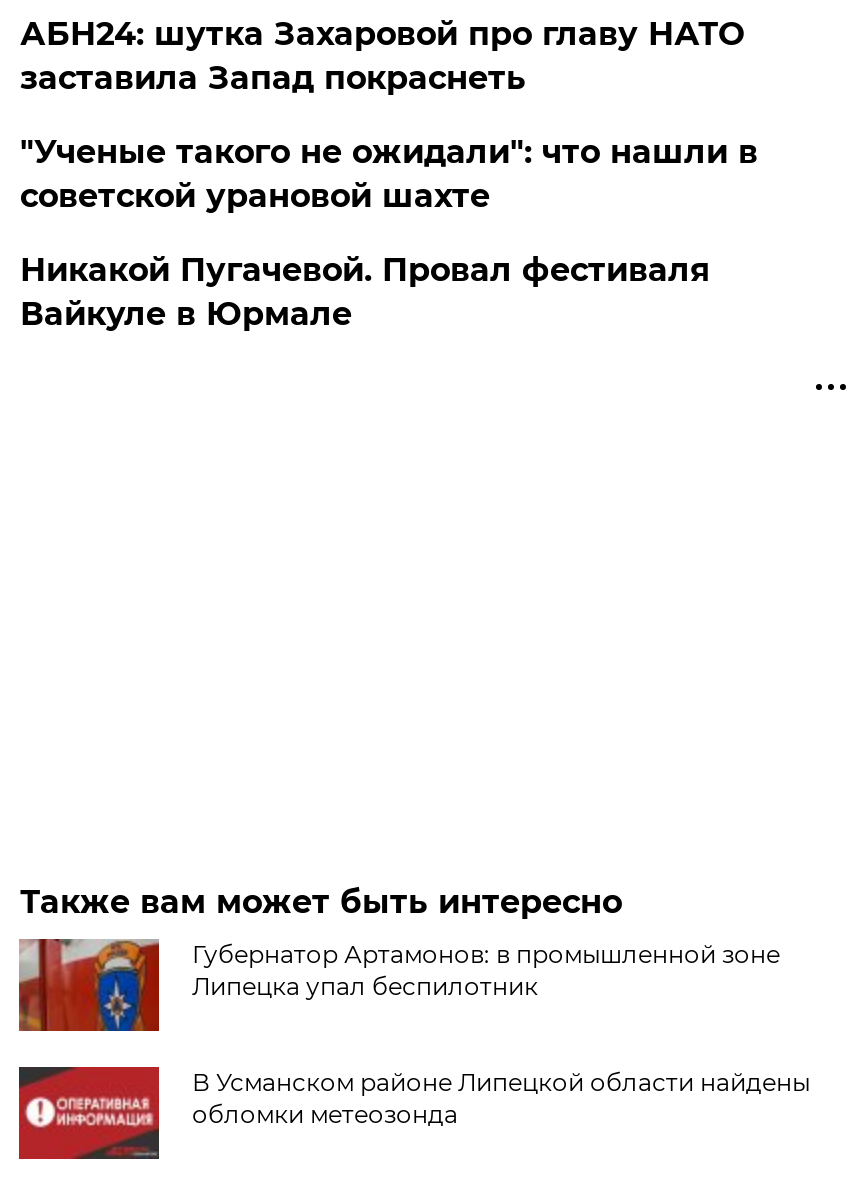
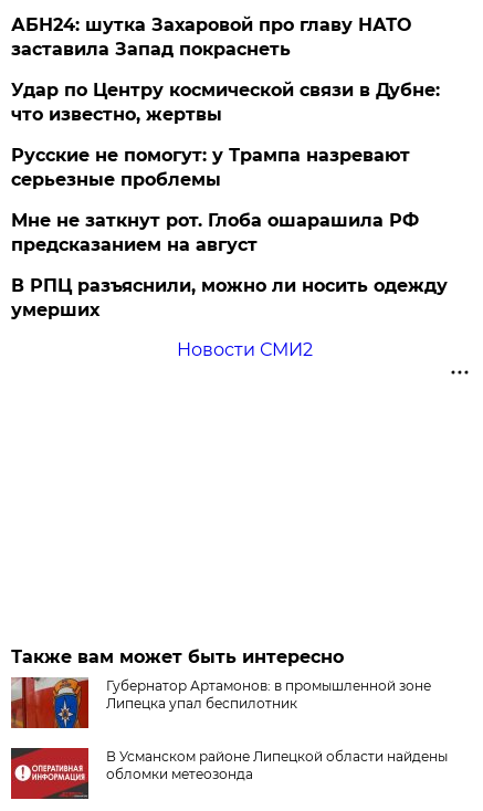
- "Ученые такого не ожидали": что нашли в
- советской урановой шахте
- Никакой Пугачевой. Провал фестиваля
- Вайкуле в Юрмале
+ Удар по Центру космической связи в Дубне:
+ что известно, жертвы
+ Русские не помогут: у Трампа назревают
+ серьезные проблемы
+ Мне не заткнут рот. Глоба ошарашила РФ
+ предсказанием на август
+ В РПЦ разъяснили, можно ли носить одежду
+ умерших
+ Новости СМИ2
